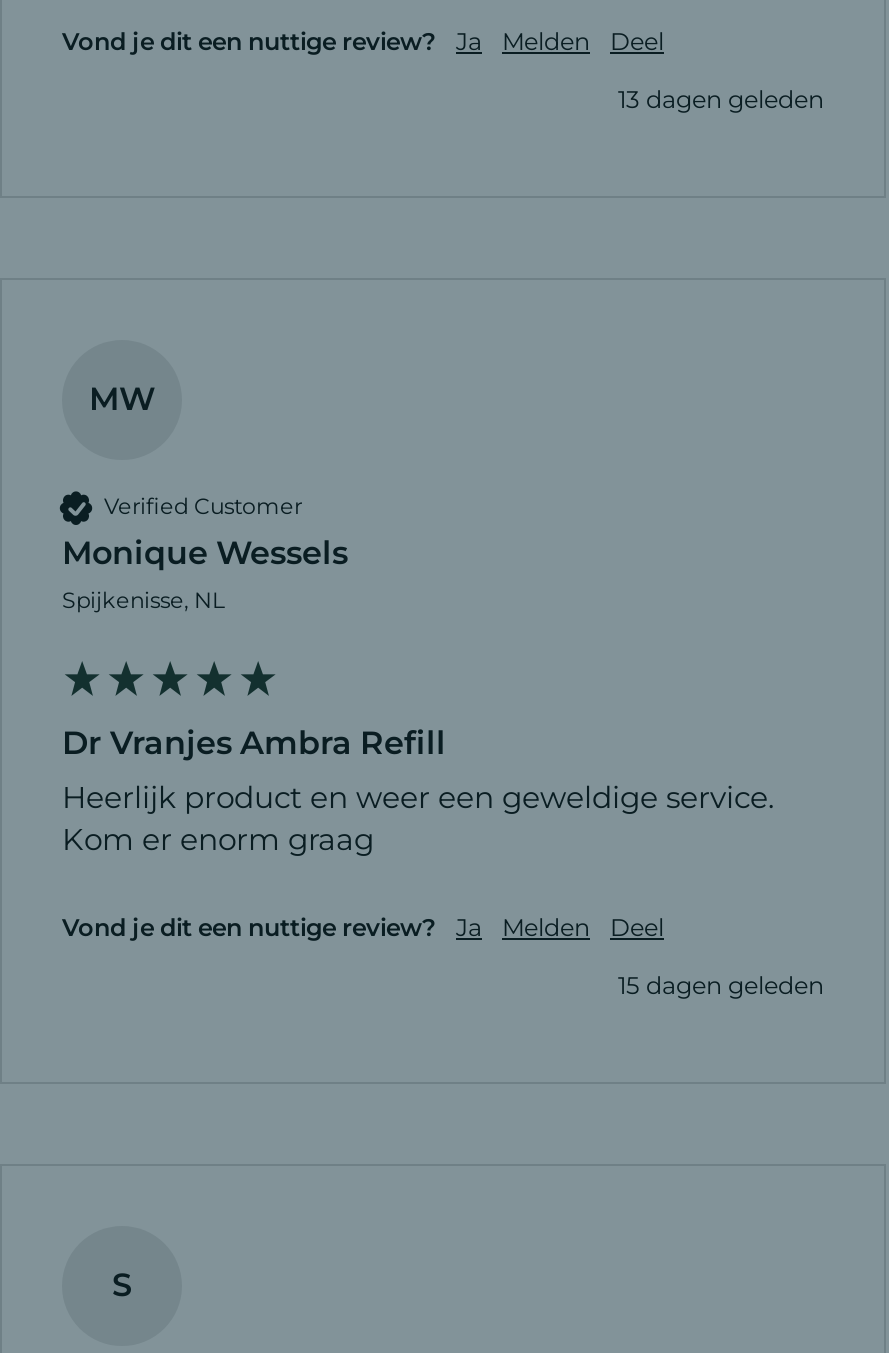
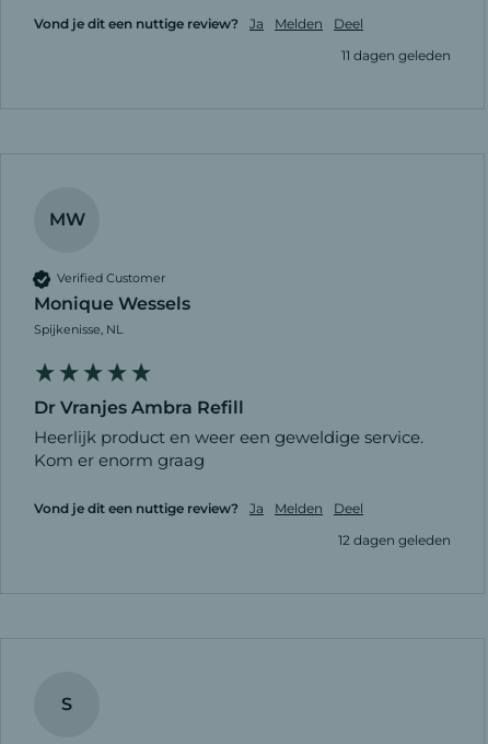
- 13 dagen geleden
+ 11 dagen geleden

- 15 dagen geleden
+ 12 dagen geleden
